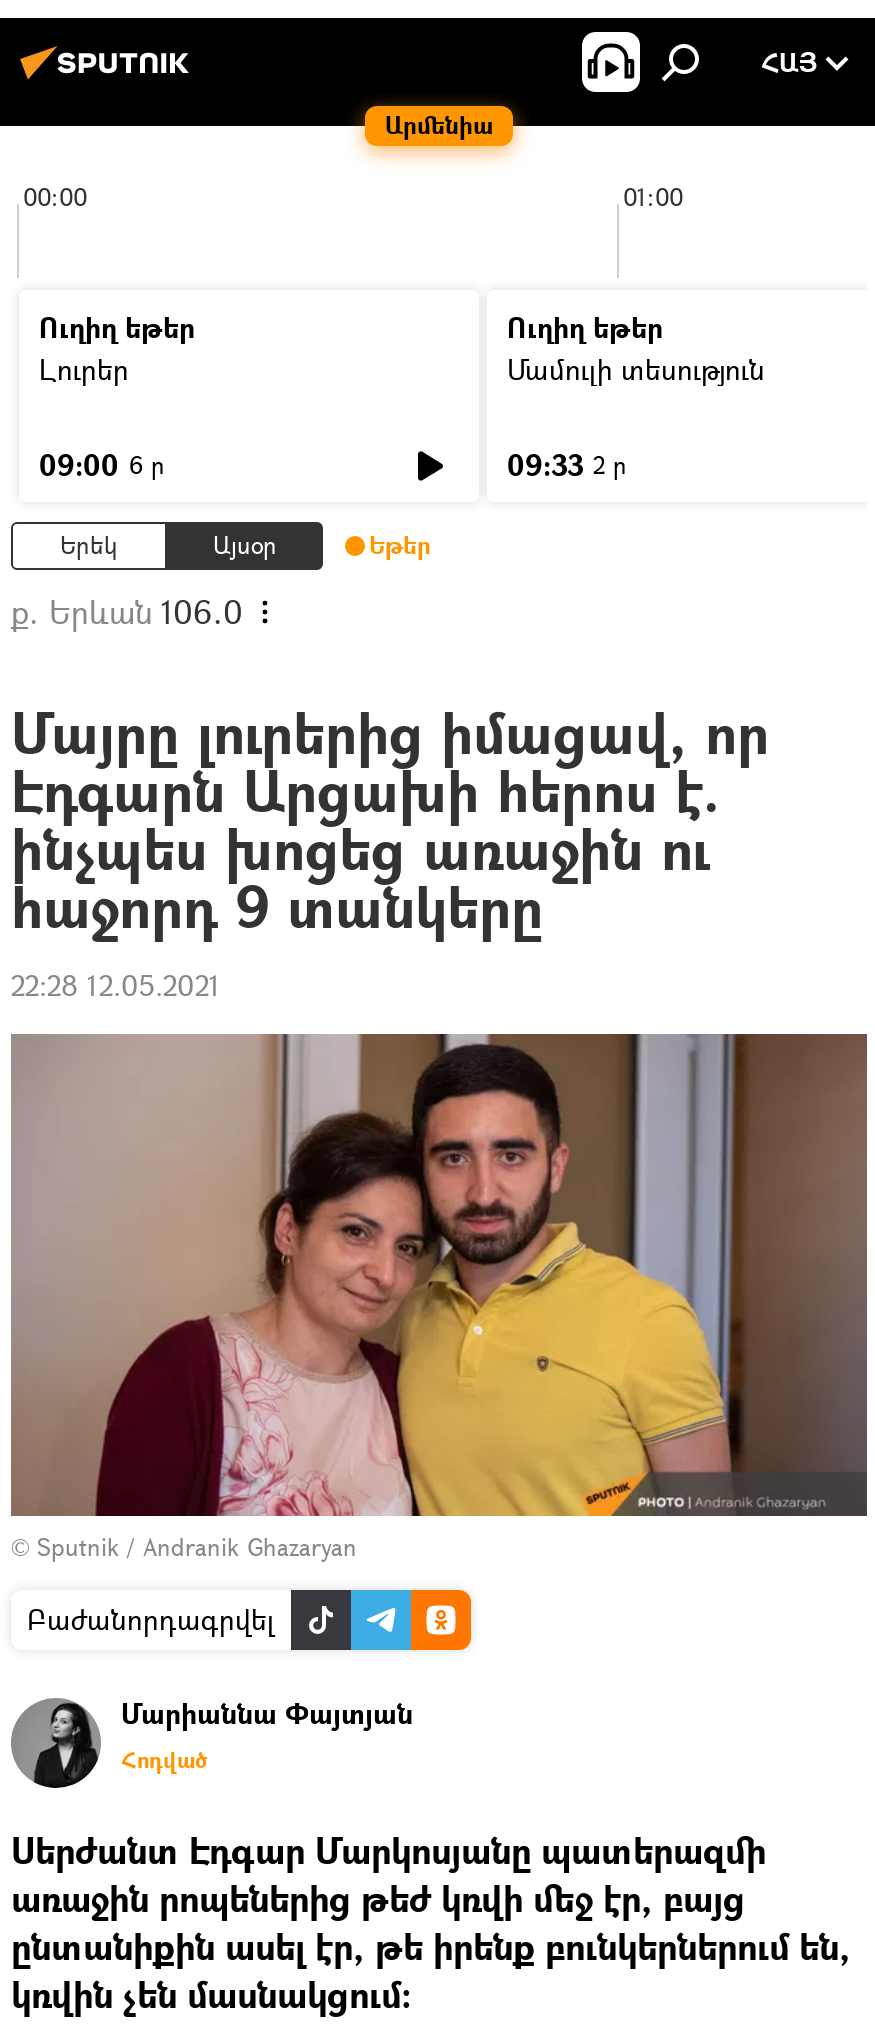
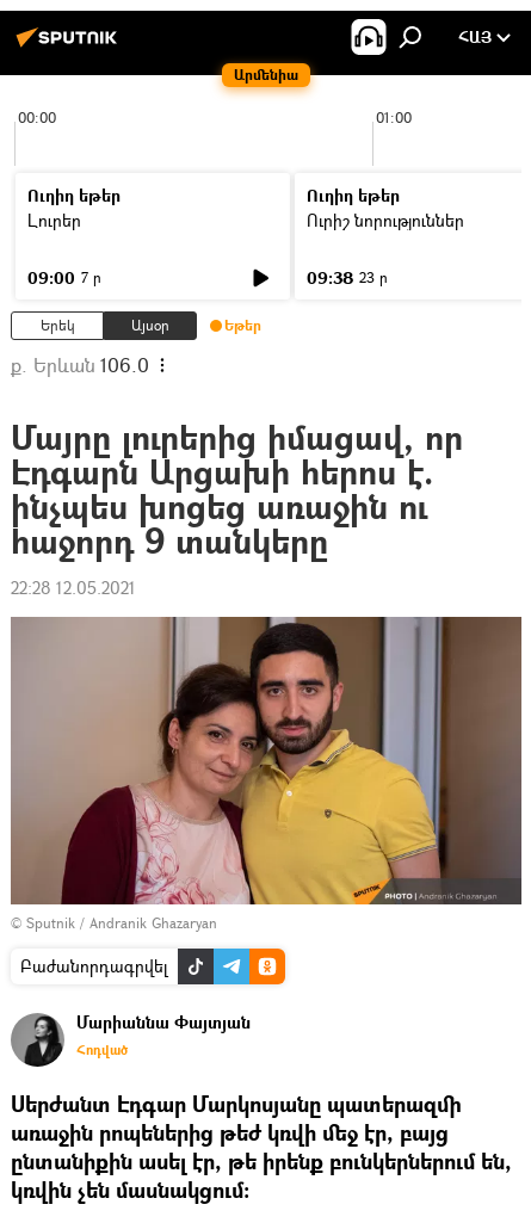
- Մամուլի տեսություն
+ Ուրիշ նորություններ

- 09:00 6 ր
+ 09:00 7 ր

- 09:33 2 ր
+ 09:38 23 ր
